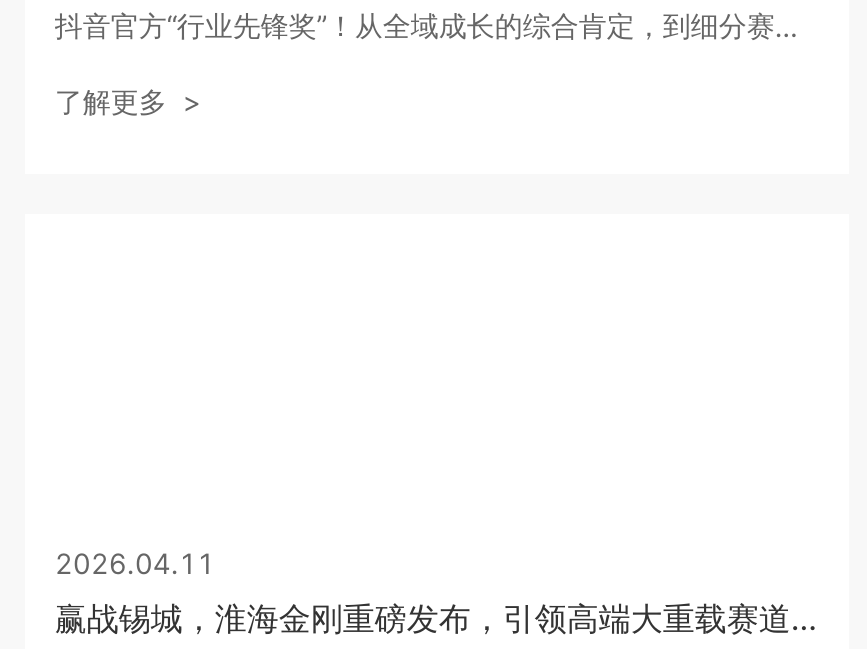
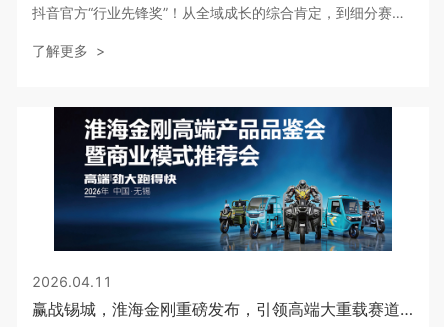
+ [image]
